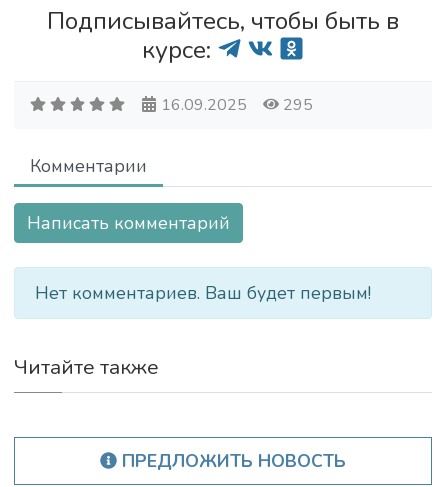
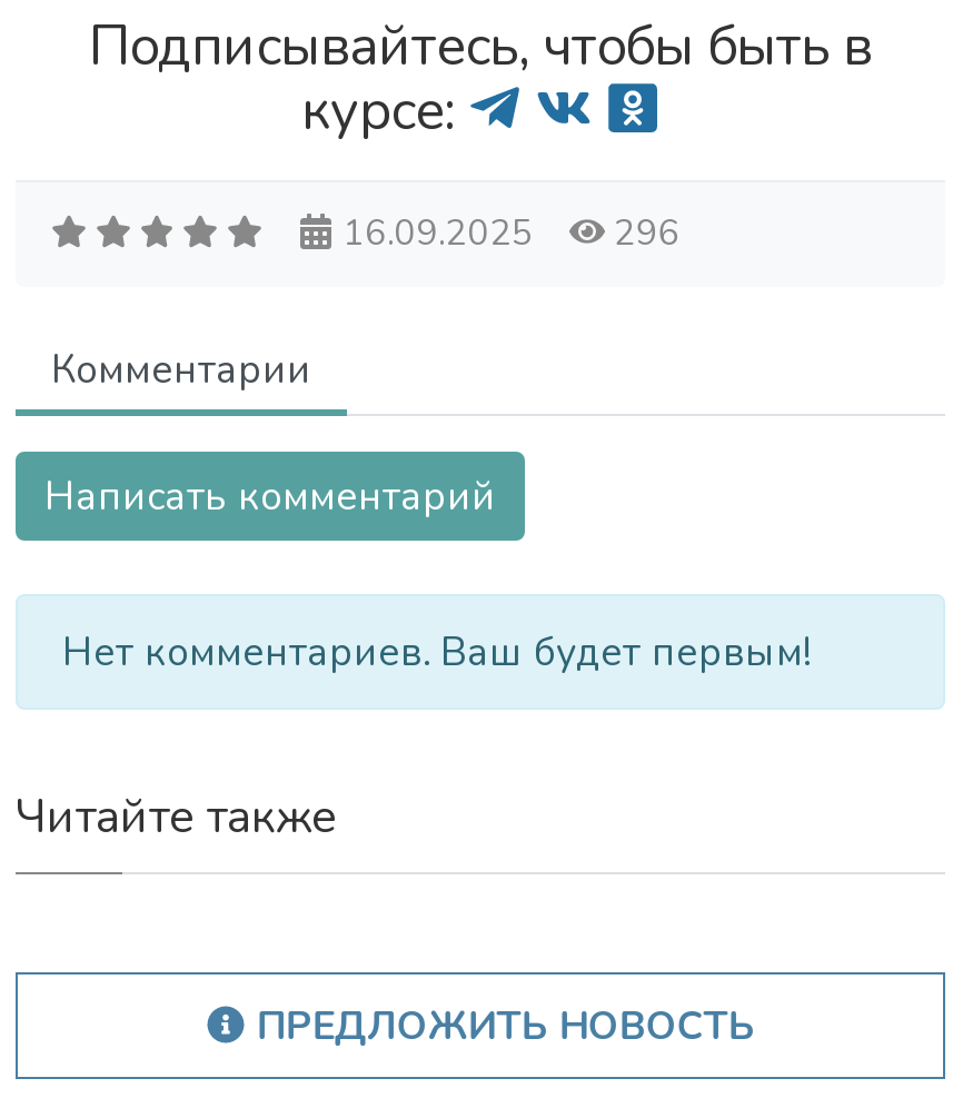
- 16.09.2025 295
+ 16.09.2025 296
